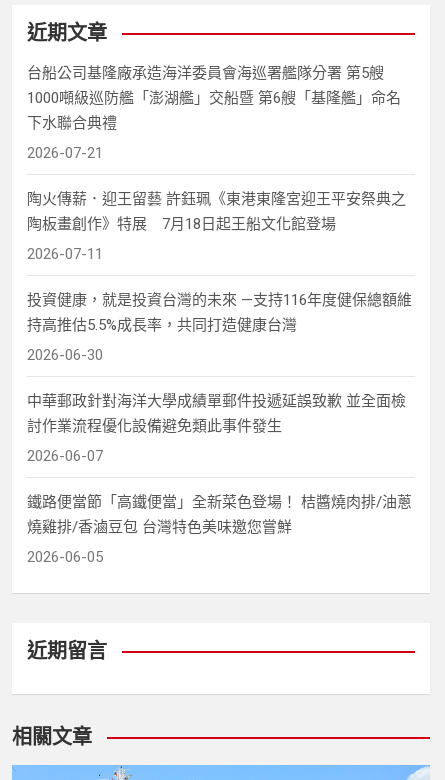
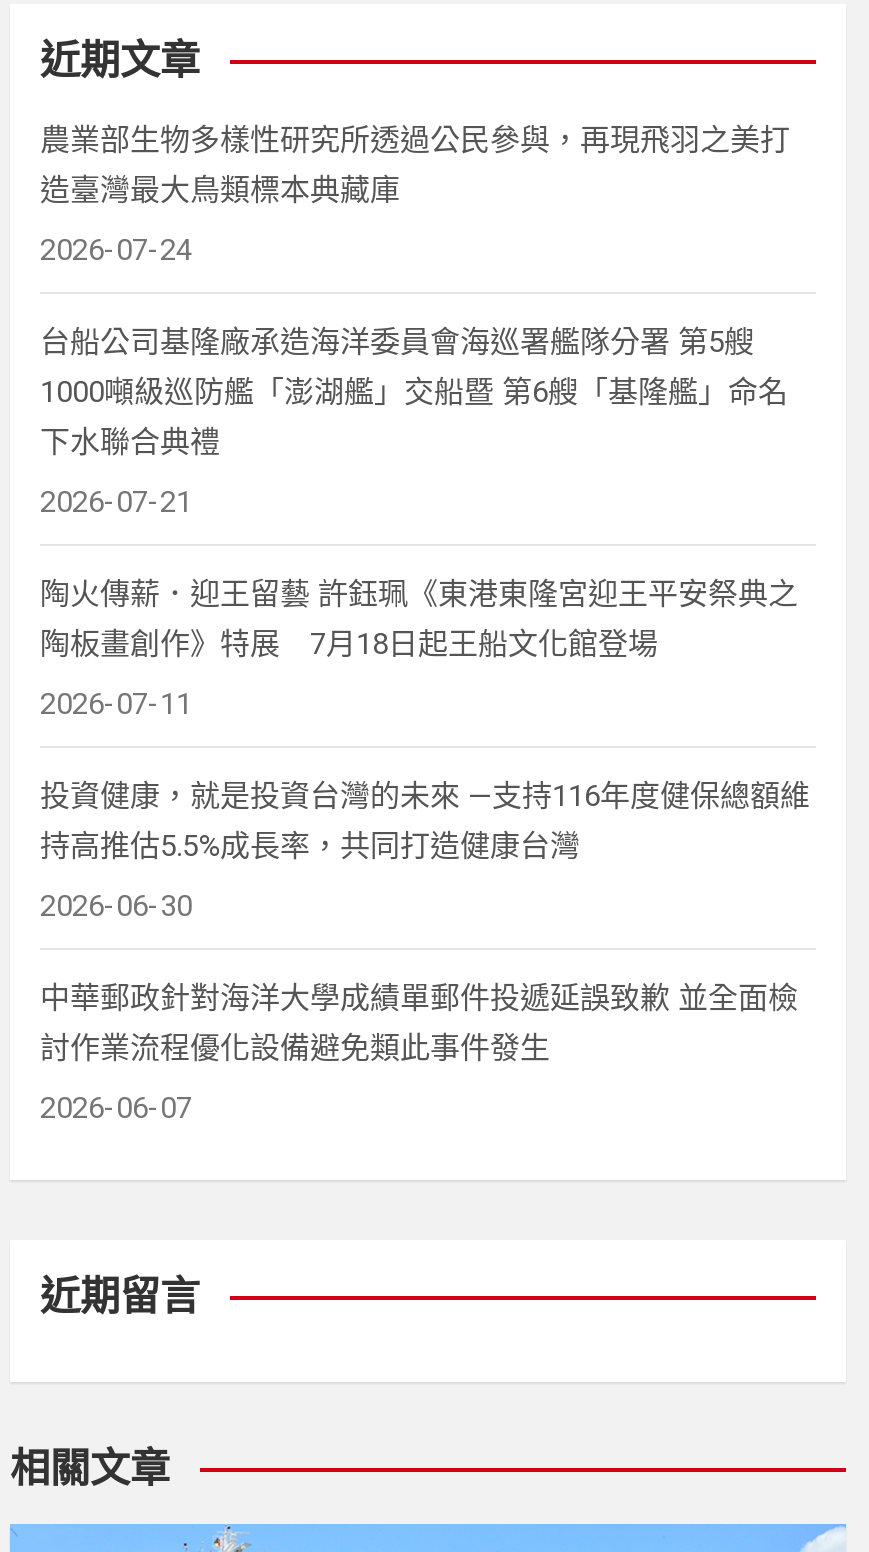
+ 農業部生物多樣性研究所透過公民參與，再現飛羽之美打
+ 造臺灣最大鳥類標本典藏庫
+ 2026-07-24

moved down: 台船公司基隆廠承造海洋委員會海巡署艦隊分署 第5艘 | 1000噸級巡防艦「澎湖艦」交船暨 第6艘「基隆艦」命名 | 下水聯合典禮 | ... | 討作業流程優化設備避免類此事件發生 | 2026-06-07

- 鐵路便當節「高鐵便當」全新菜色登場！ 桔醬燒肉排/油蔥
- 燒雞排/香滷豆包 台灣特色美味邀您嘗鮮
- 2026-06-05
